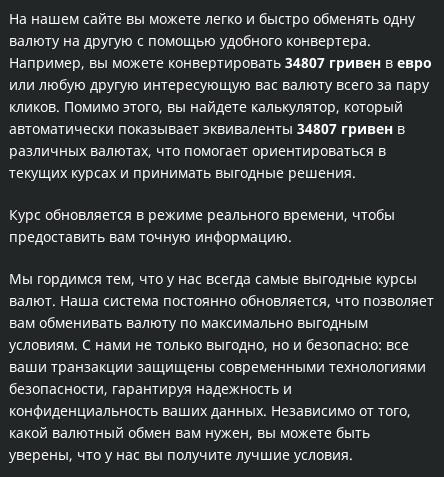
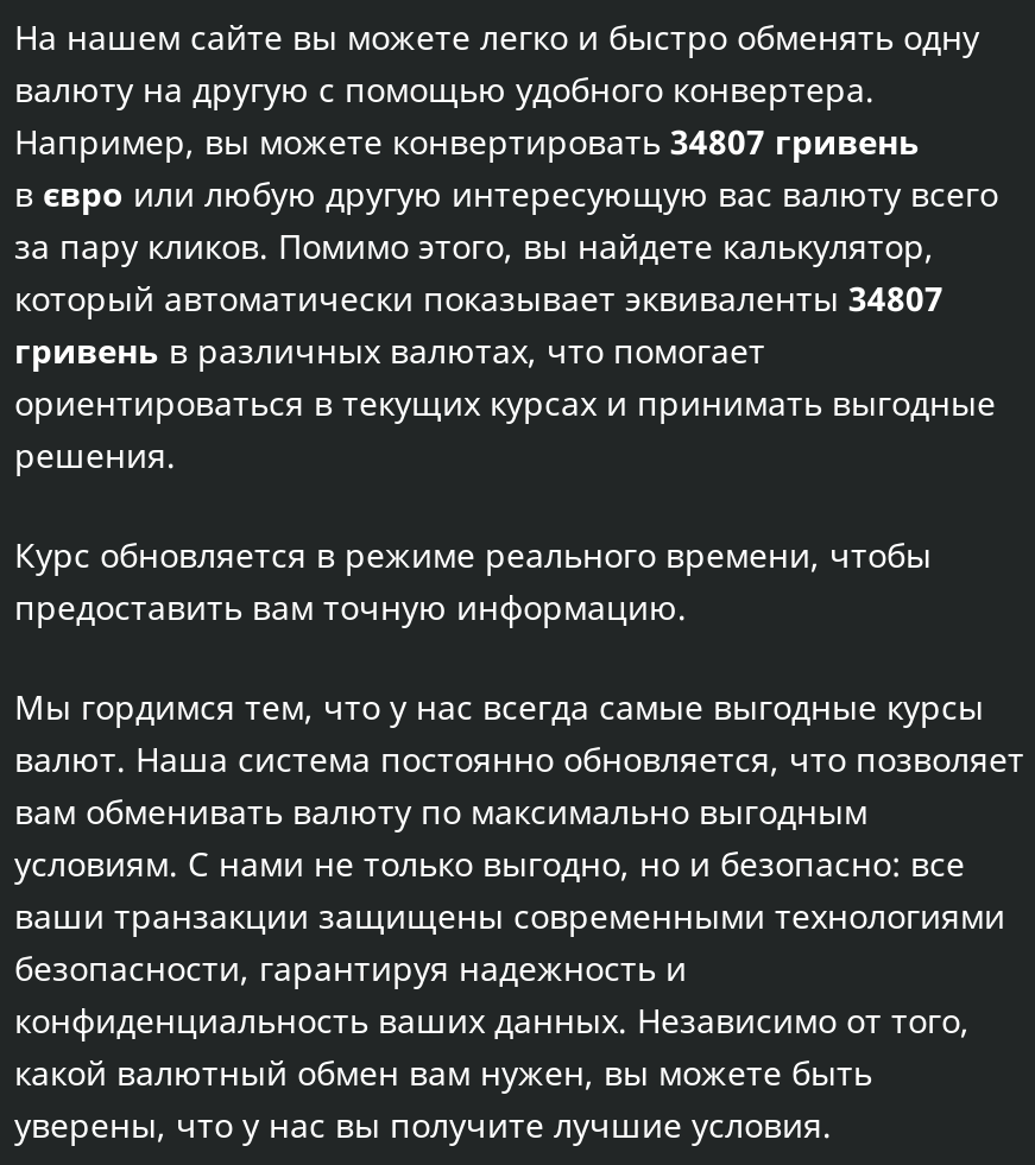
- Например, вы можете конвертировать 34807 гривен в евро
- или любую другую интересующую вас валюту всего за пару
- кликов. Помимо этого, вы найдете калькулятор, который
- автоматически показывает эквиваленты 34807 гривен в
- различных валютах, что помогает ориентироваться в
- текущих курсах и принимать выгодные решения.
+ Например, вы можете конвертировать 34807 гривень
+ в євро или любую другую интересующую вас валюту всего
+ за пару кликов. Помимо этого, вы найдете калькулятор,
+ который автоматически показывает эквиваленты 34807
+ гривень в различных валютах, что помогает
+ ориентироваться в текущих курсах и принимать выгодные
+ решения.
